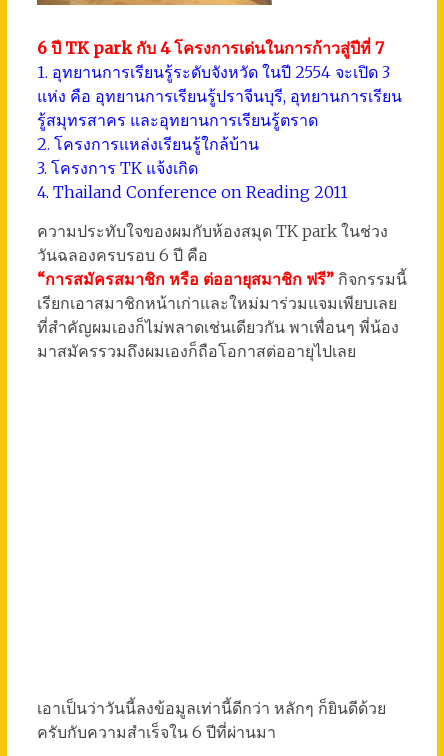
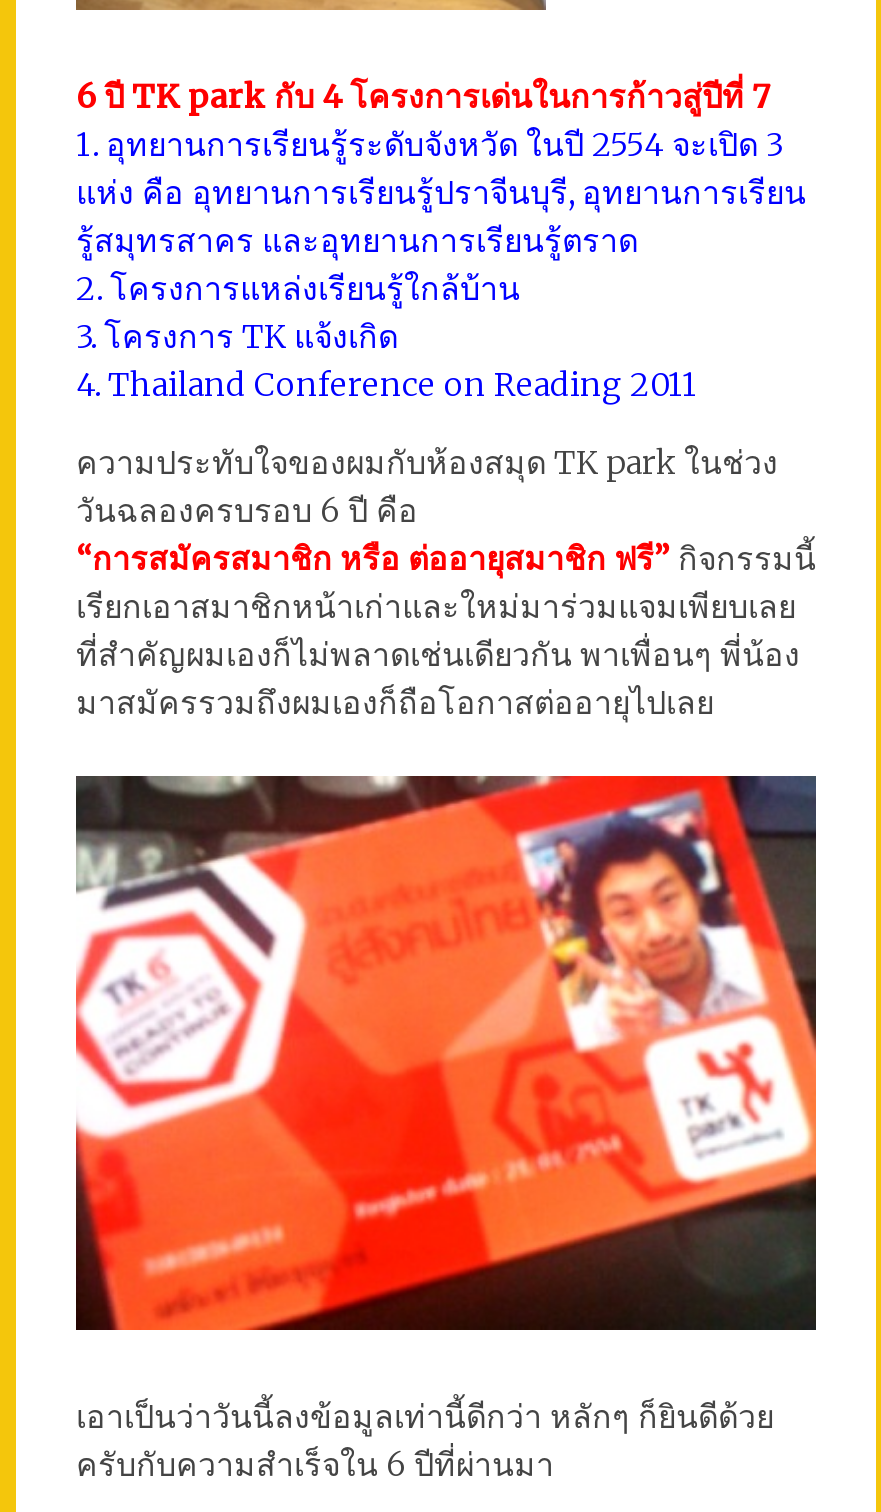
+ [image]
